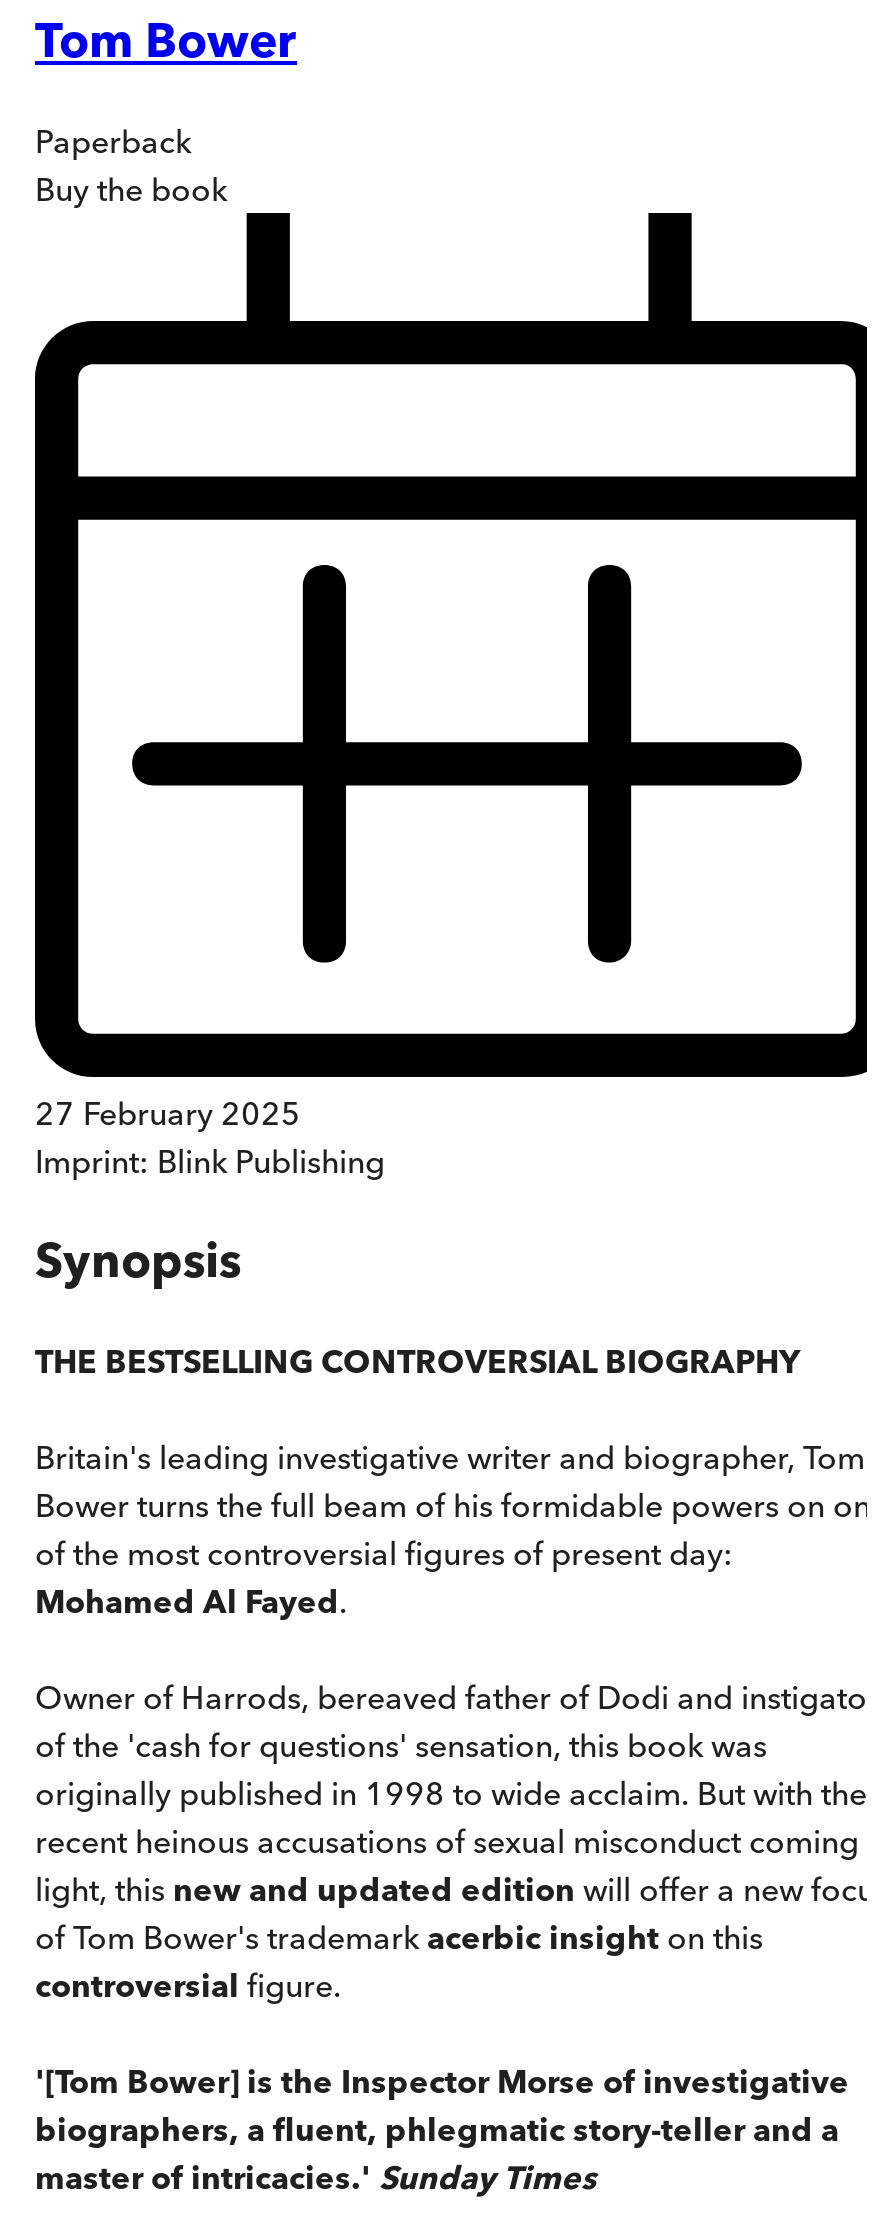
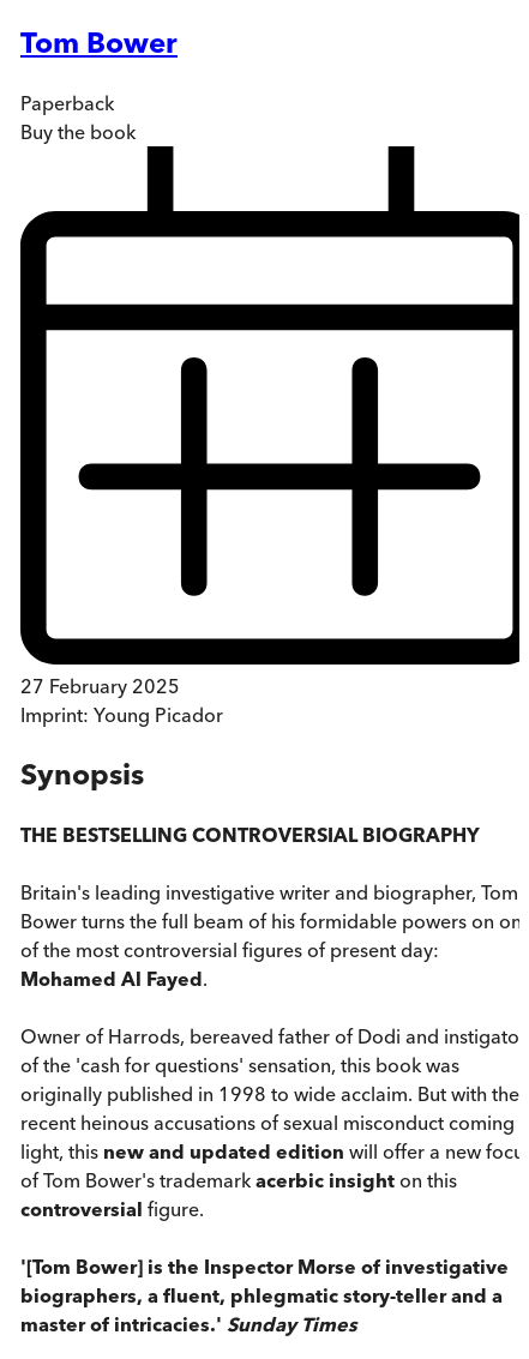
- Imprint: Blink Publishing
+ Imprint: Young Picador
